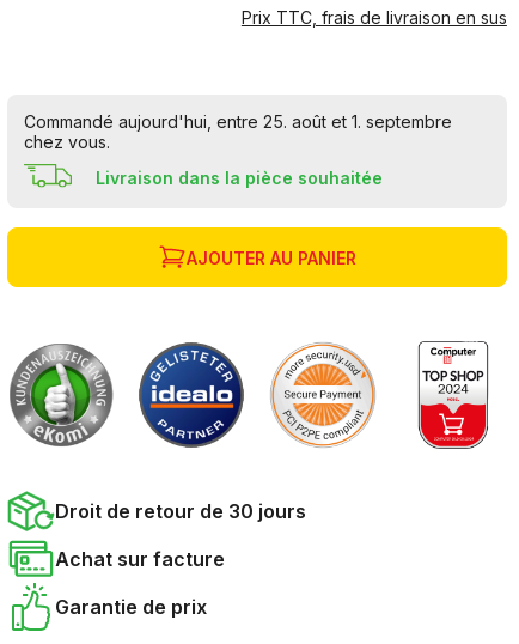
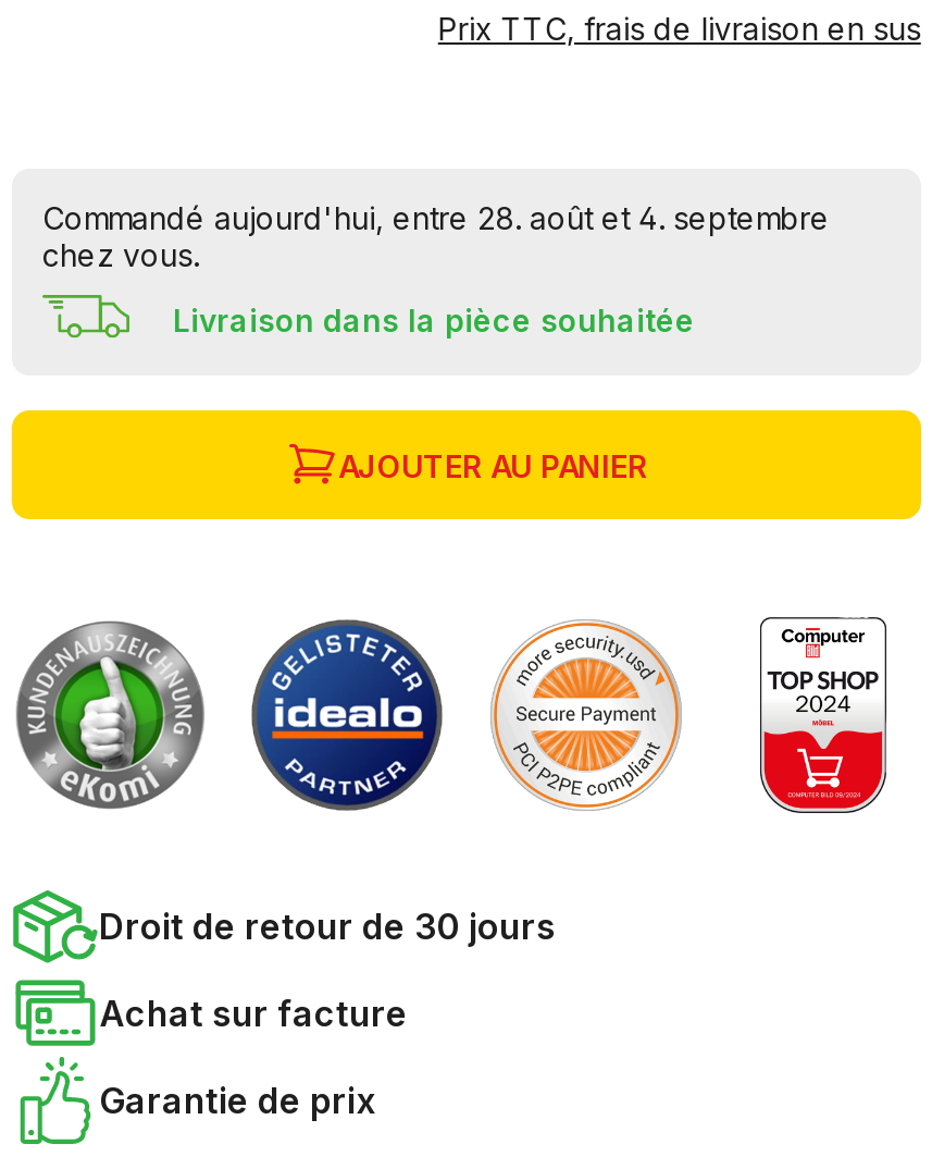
- Commandé aujourd'hui, entre 25. août et 1. septembre
+ Commandé aujourd'hui, entre 28. août et 4. septembre
